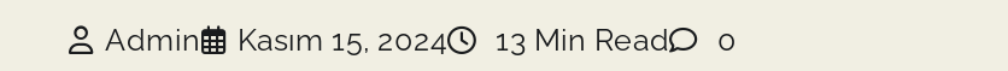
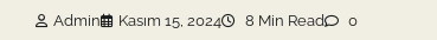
- 13 Min Read
+ 8 Min Read
